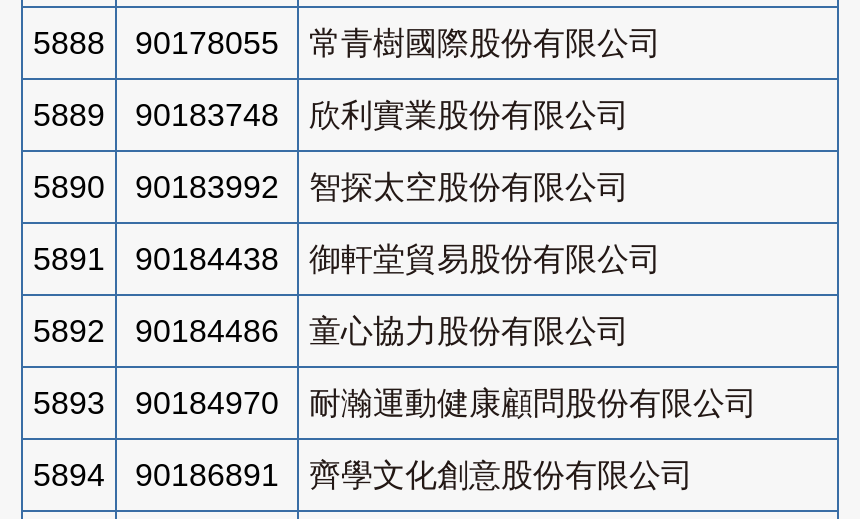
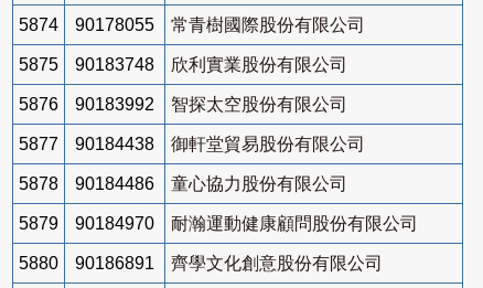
- 5888 90178055 常青樹國際股份有限公司
+ 5874 90178055 常青樹國際股份有限公司

- 5889 90183748 欣利實業股份有限公司
+ 5875 90183748 欣利實業股份有限公司

- 5890 90183992 智探太空股份有限公司
+ 5876 90183992 智探太空股份有限公司

- 5891 90184438 御軒堂貿易股份有限公司
+ 5877 90184438 御軒堂貿易股份有限公司

- 5892 90184486 童心協力股份有限公司
+ 5878 90184486 童心協力股份有限公司

- 5893 90184970 耐瀚運動健康顧問股份有限公司
+ 5879 90184970 耐瀚運動健康顧問股份有限公司

- 5894 90186891 齊學文化創意股份有限公司
+ 5880 90186891 齊學文化創意股份有限公司
